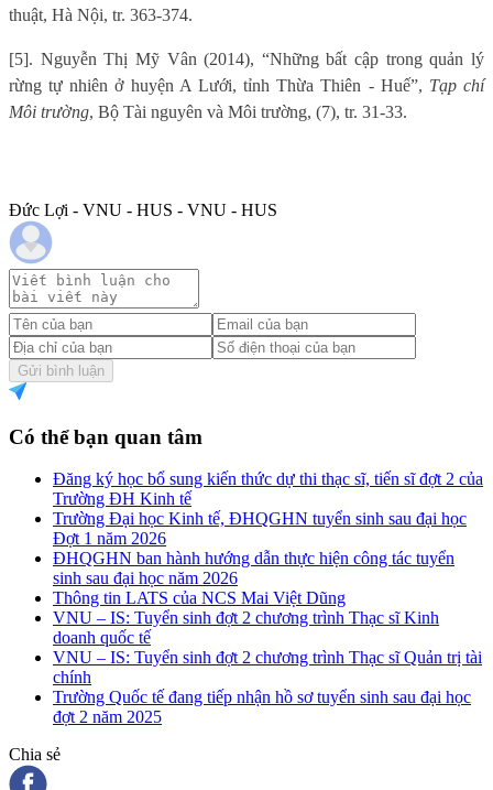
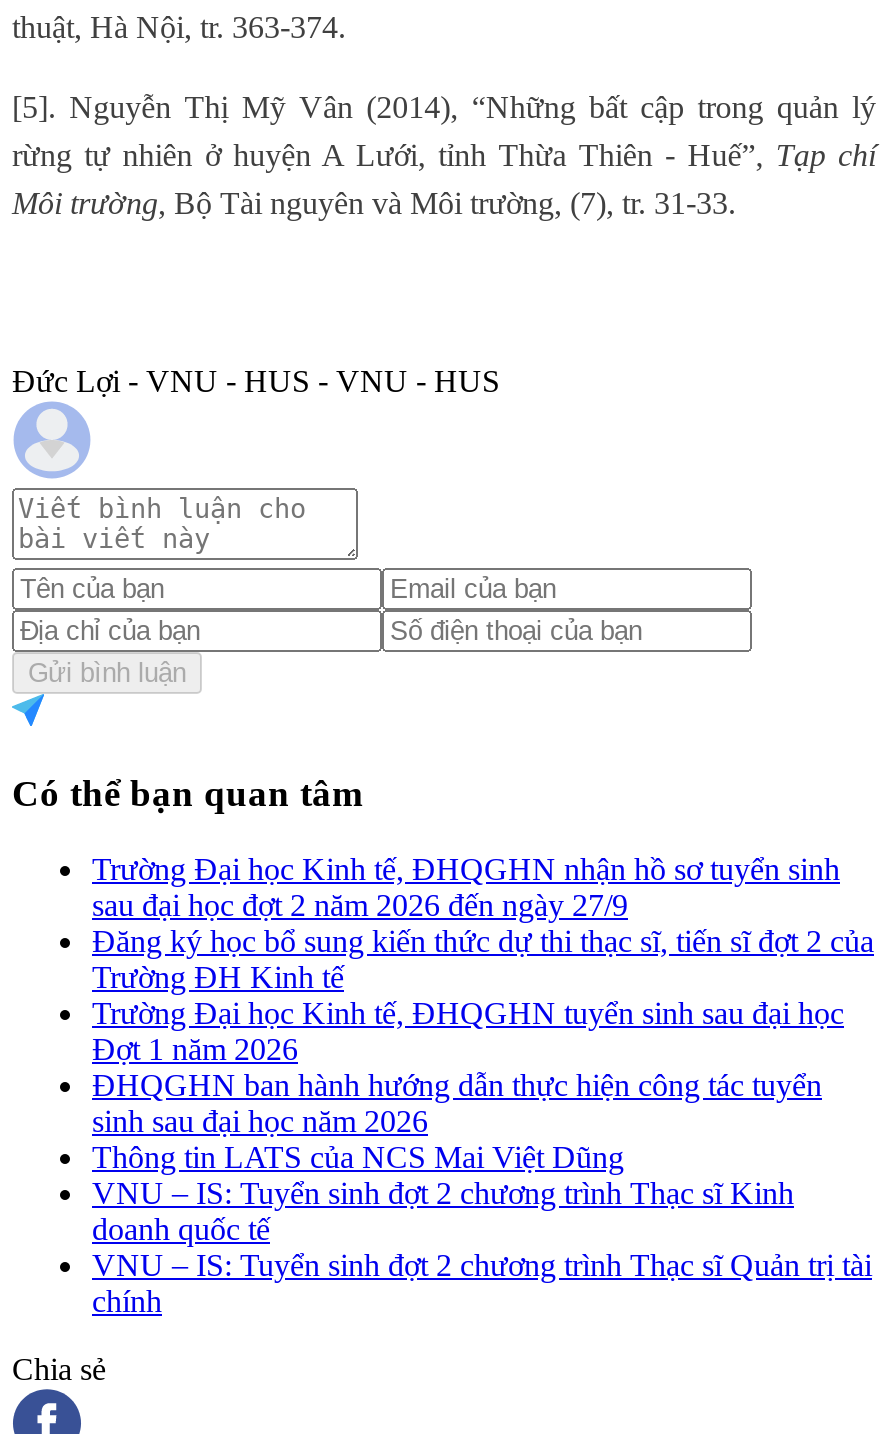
+ Trường Đại học Kinh tế, ĐHQGHN nhận hồ sơ tuyển sinh
+ sau đại học đợt 2 năm 2026 đến ngày 27/9

moved down: Đăng ký học bổ sung kiến thức dự thi thạc sĩ, tiến sĩ đợt 2 của | Trường ĐH Kinh tế | Trường Đại học Kinh tế, ĐHQGHN tuyển sinh sau đại học | ... | VNU – IS: Tuyển sinh đợt 2 chương trình Thạc sĩ Quản trị tài | chính

- Trường Quốc tế đang tiếp nhận hồ sơ tuyển sinh sau đại học
- đợt 2 năm 2025
